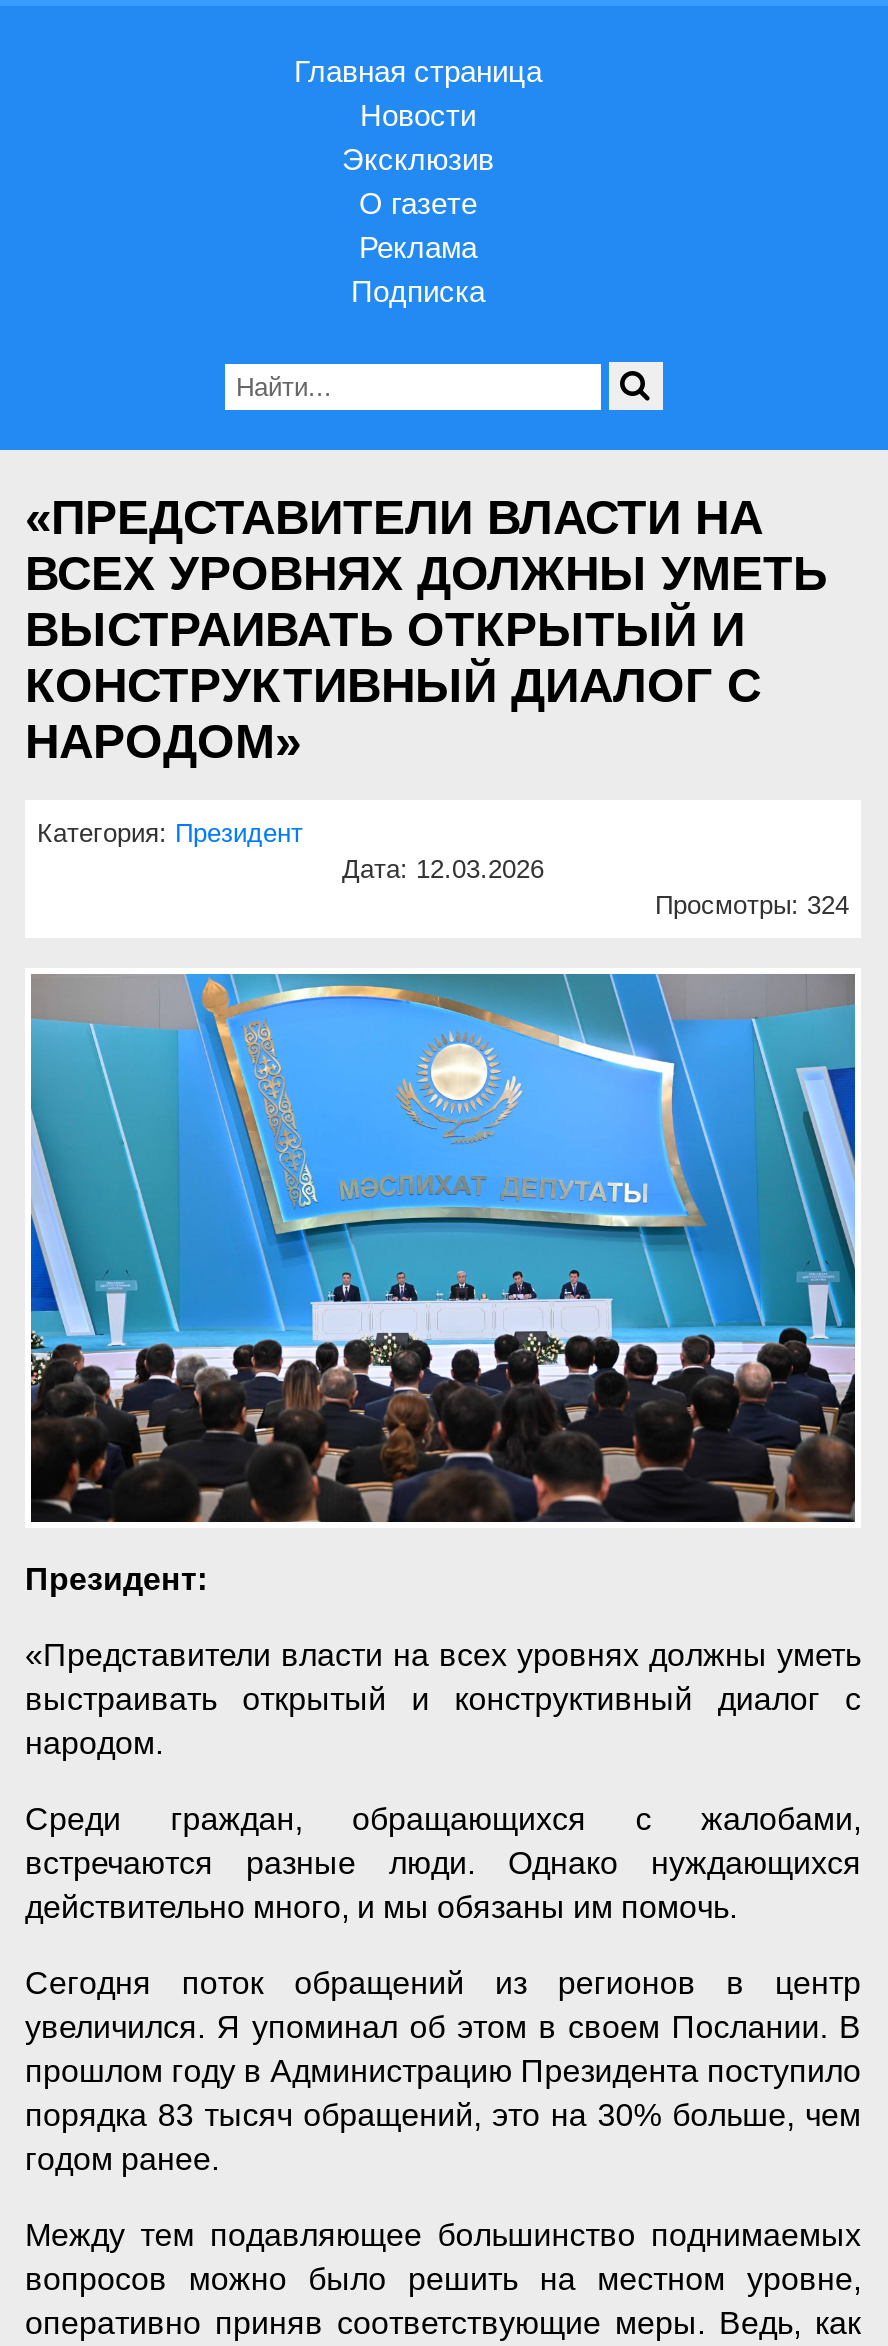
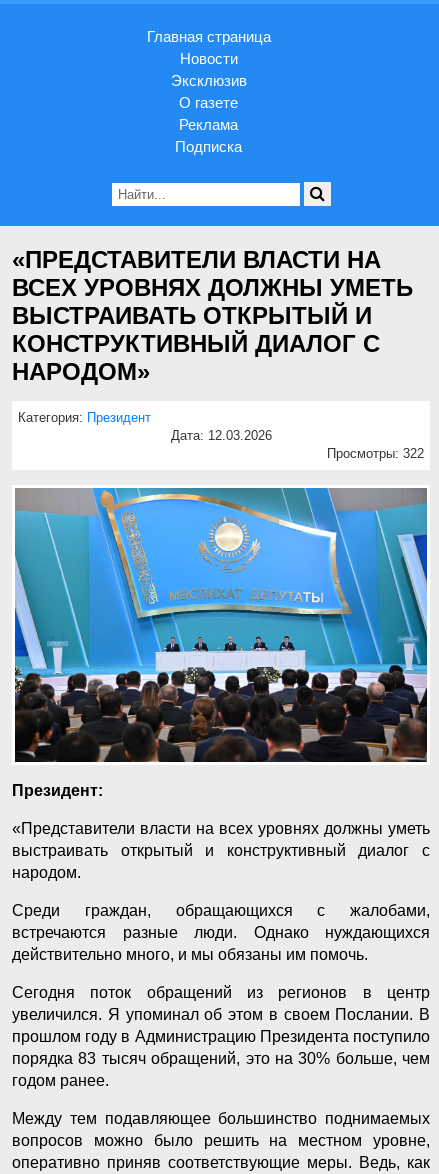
- Просмотры: 324
+ Просмотры: 322
